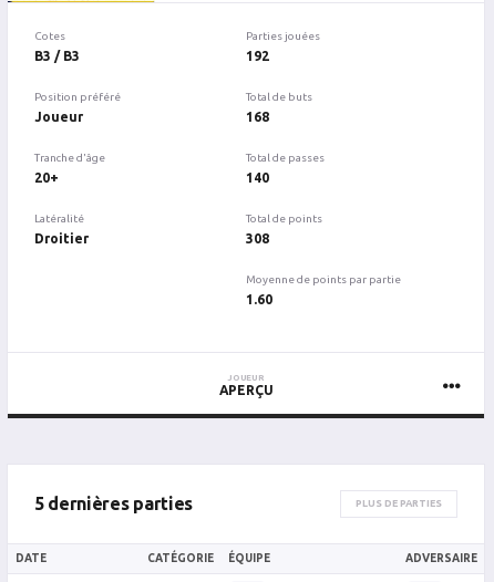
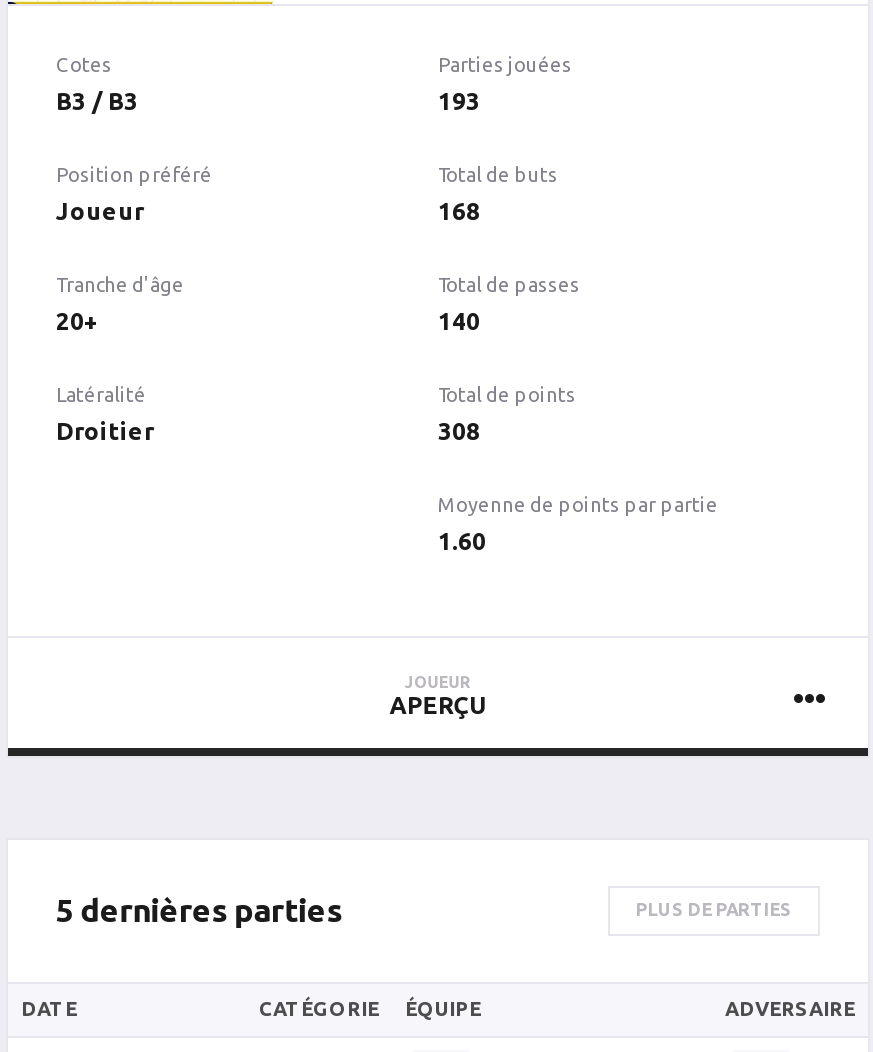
- 192
+ 193
